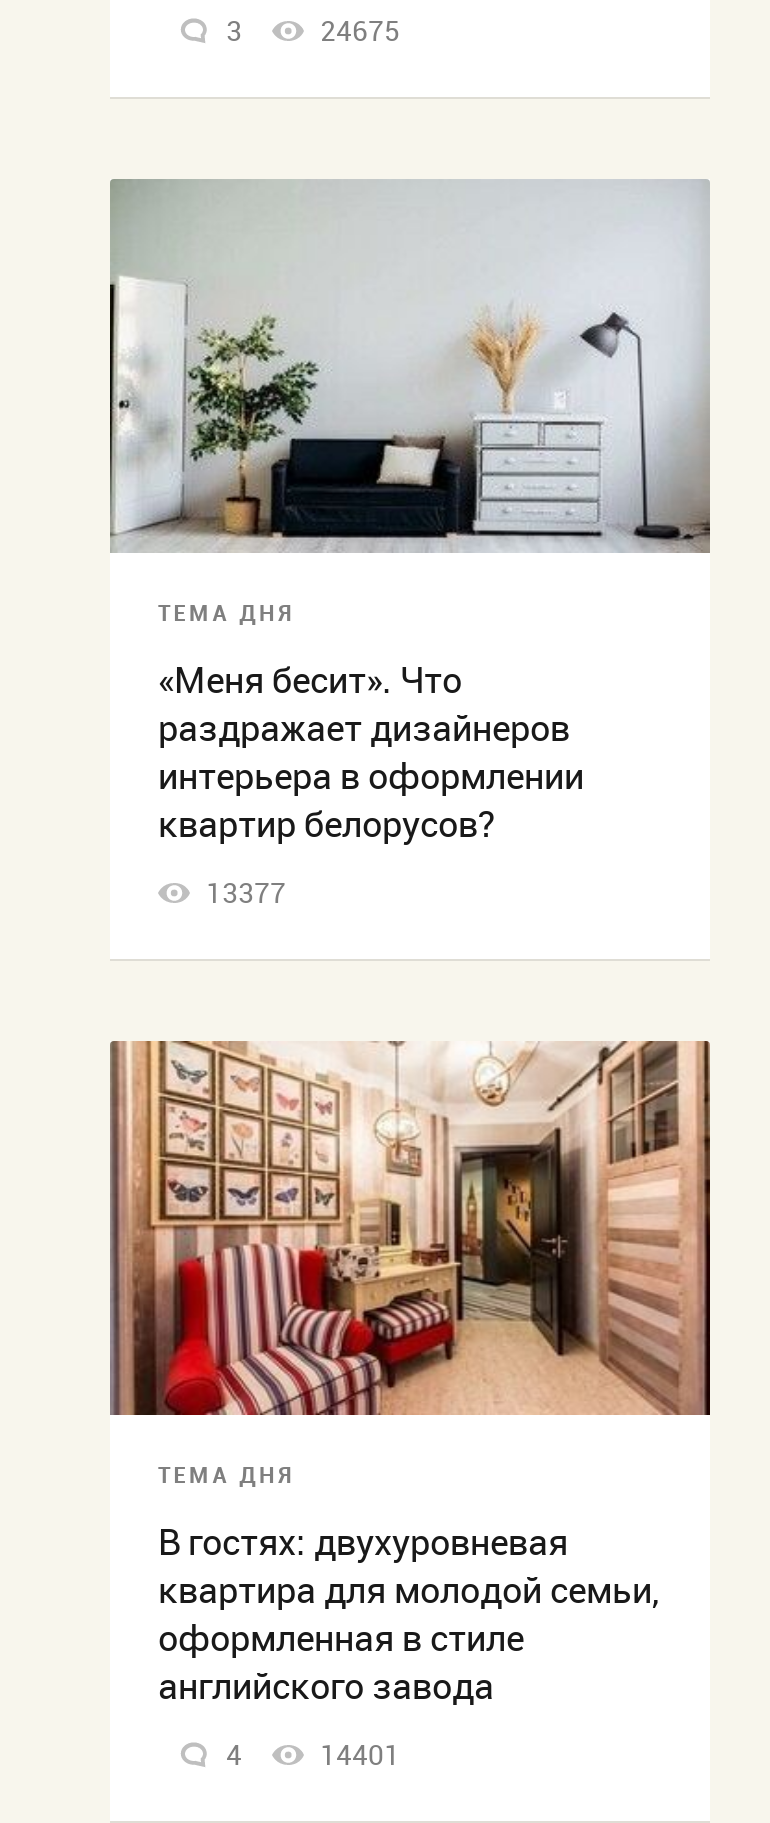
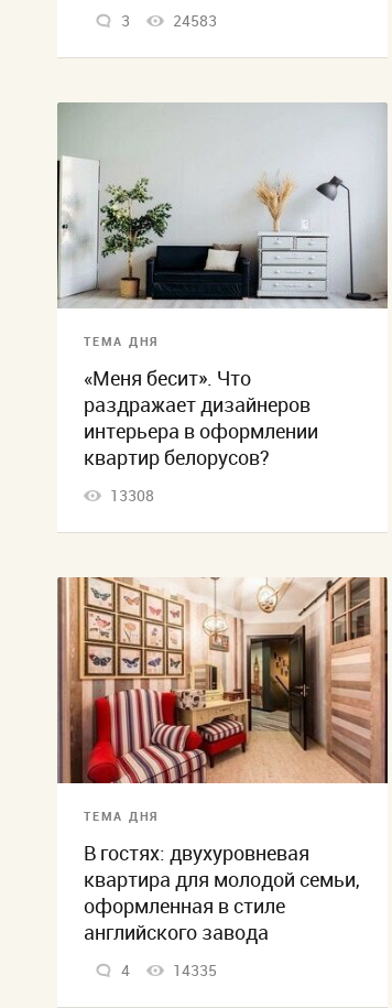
- 24675
+ 24583

- 13377
+ 13308

- 14401
+ 14335
